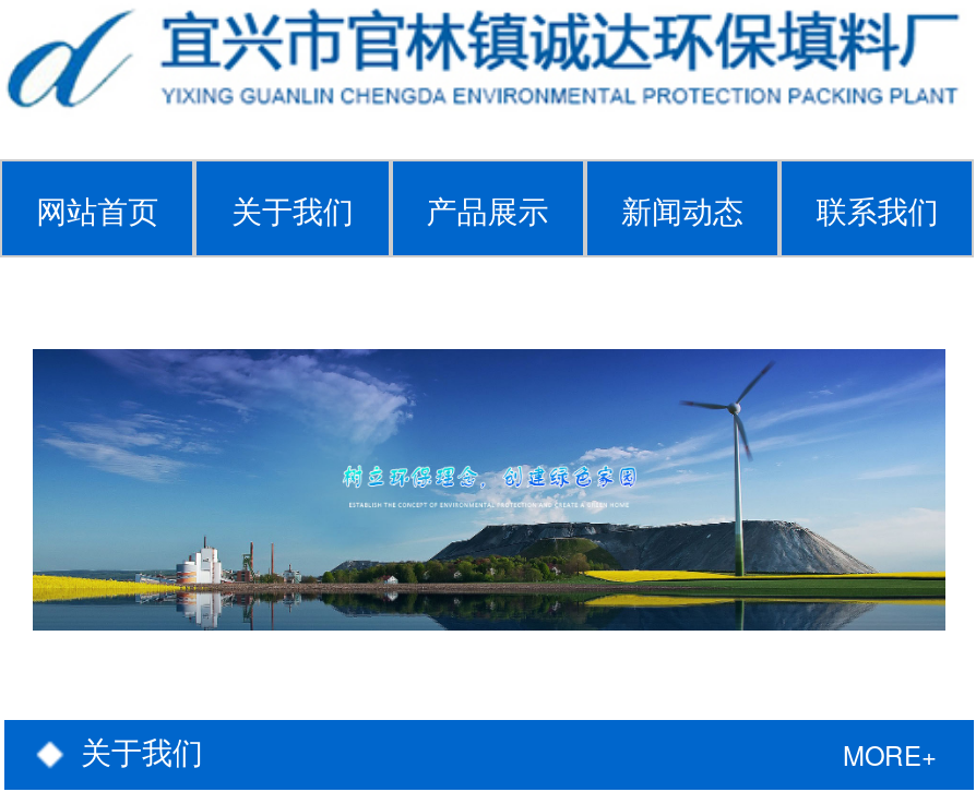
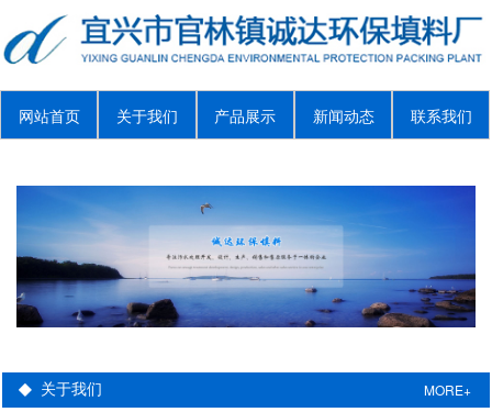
- [image]
+ [image]
